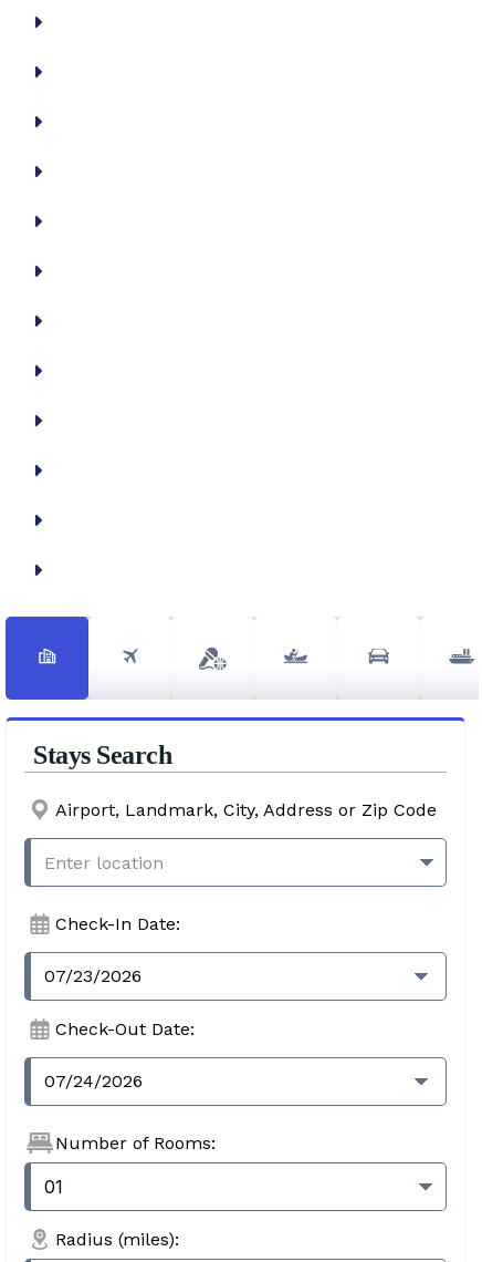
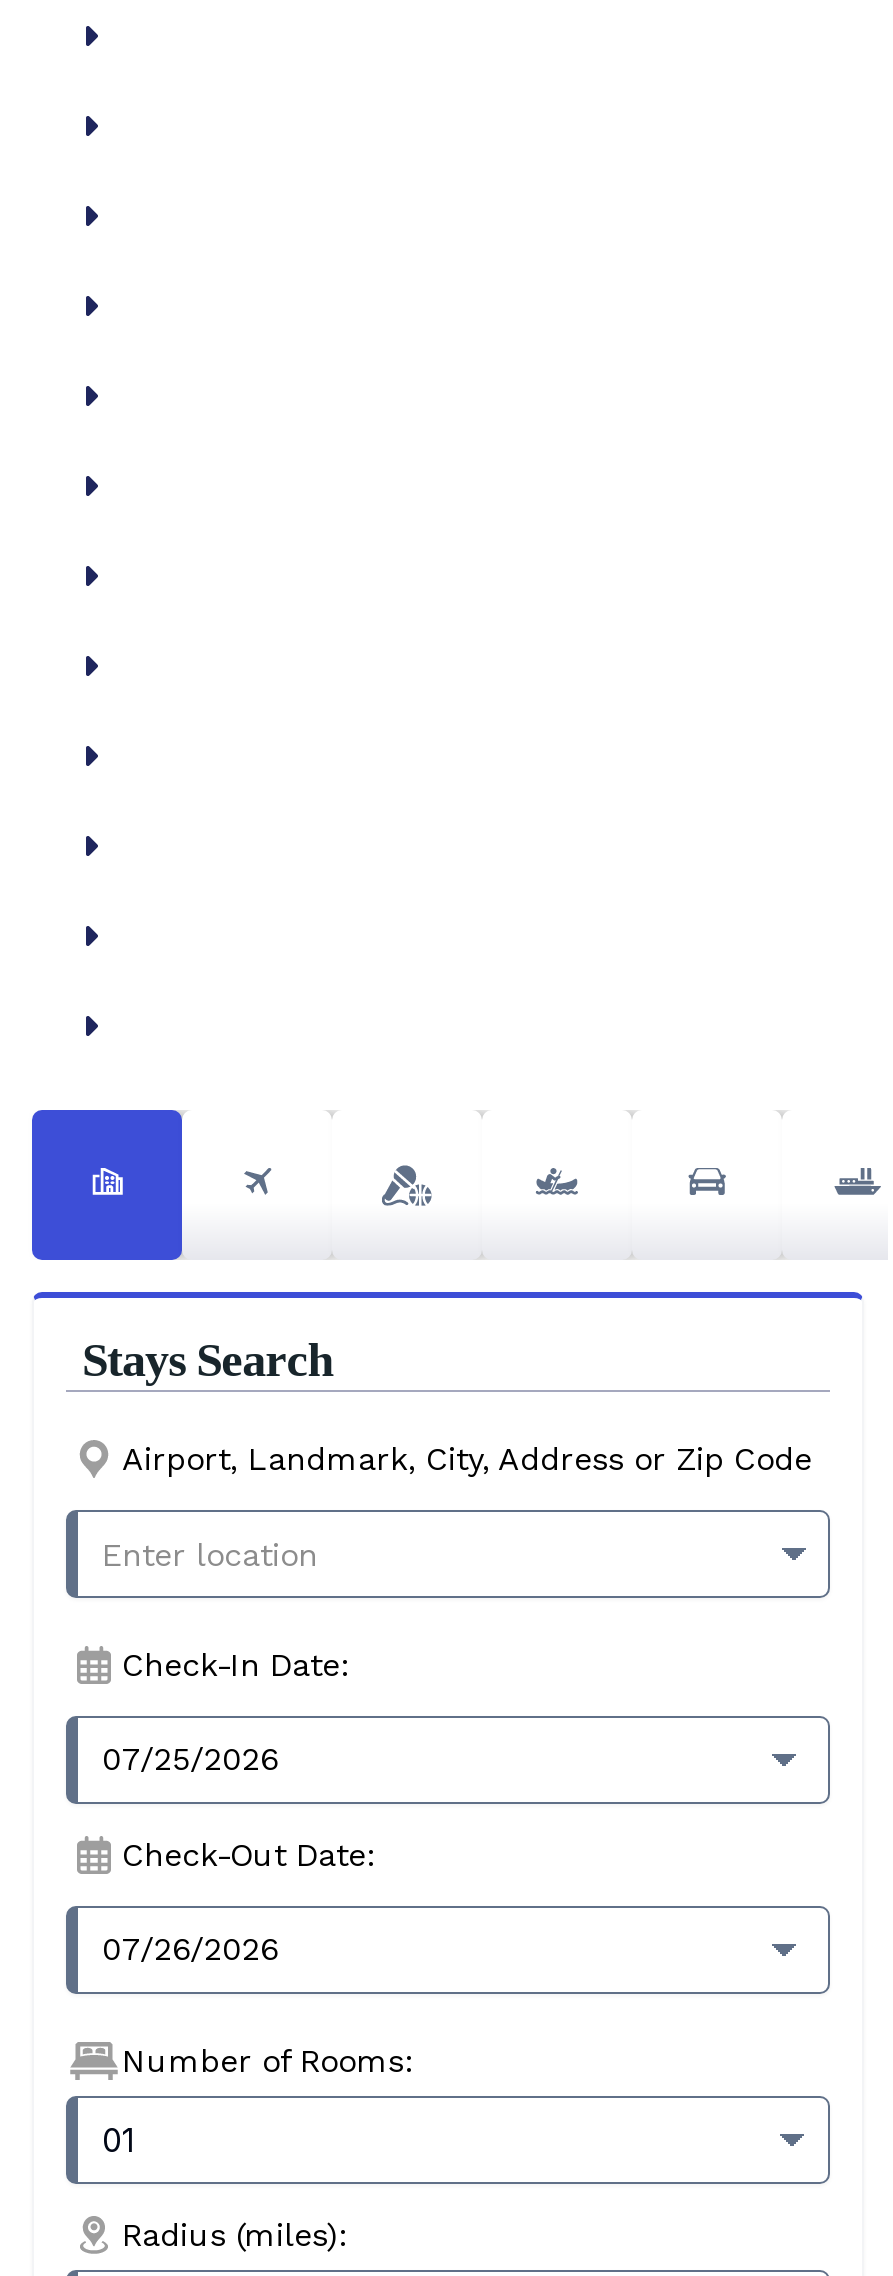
- 07/23/2026
+ 07/25/2026

- 07/24/2026
+ 07/26/2026
